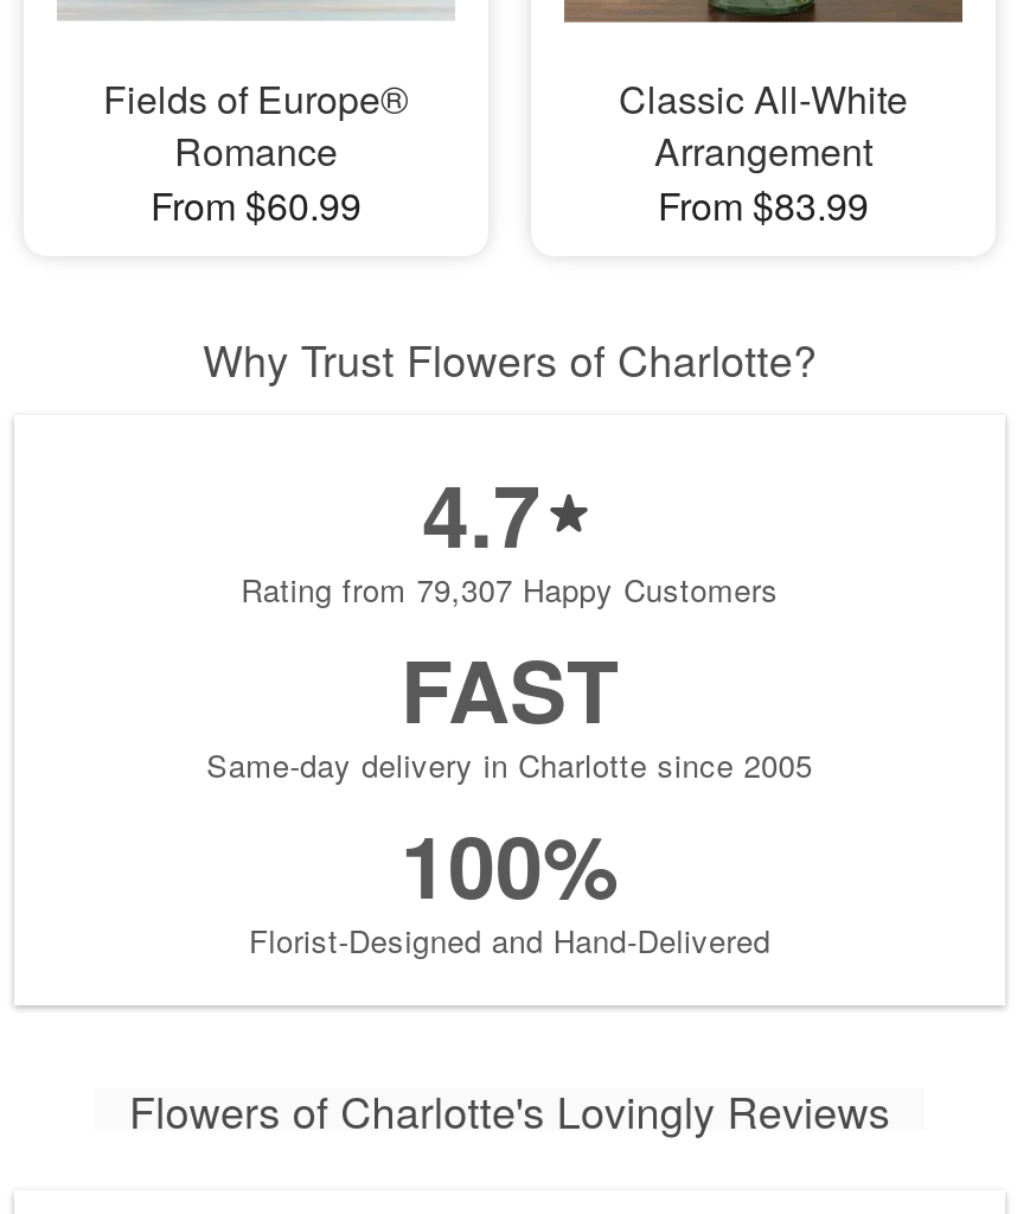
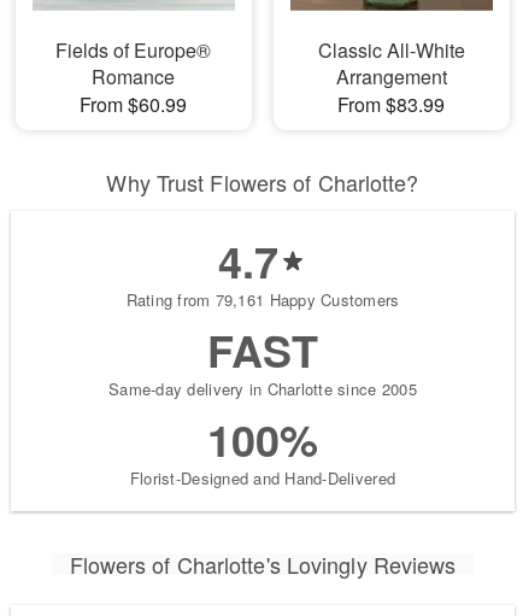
- Rating from 79,307 Happy Customers
+ Rating from 79,161 Happy Customers
